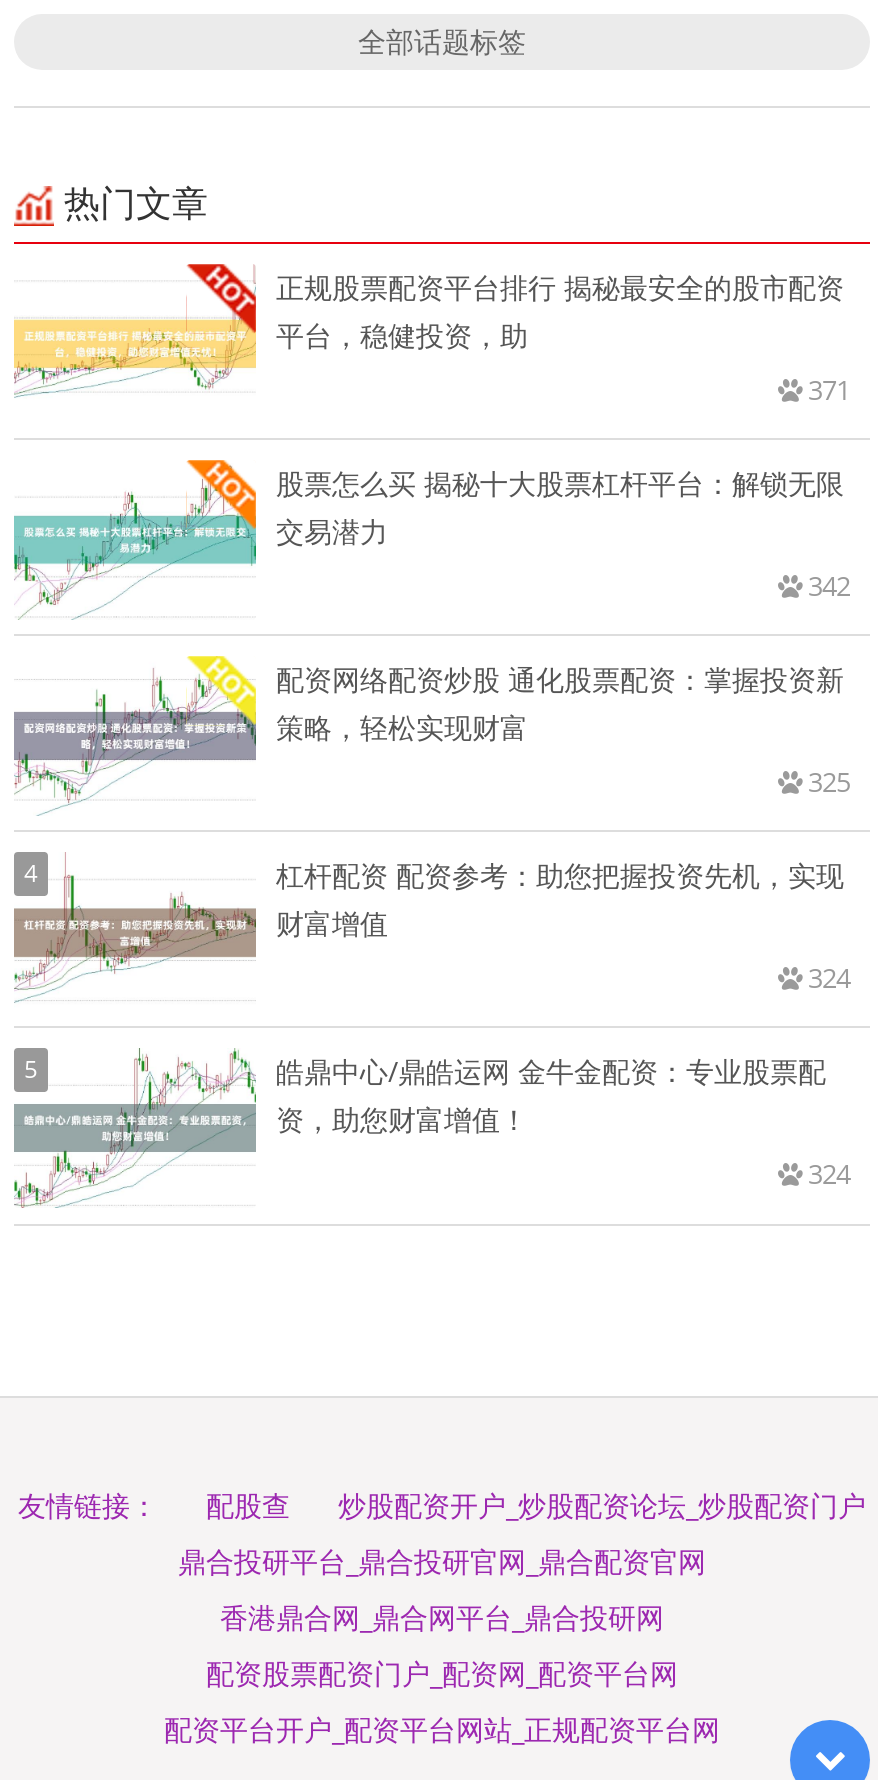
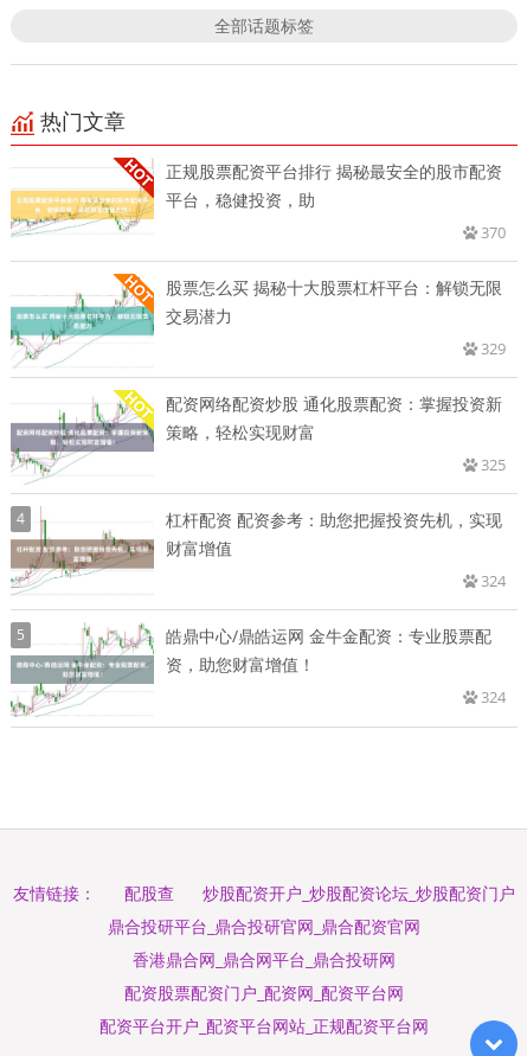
- 371
+ 370

- 342
+ 329
